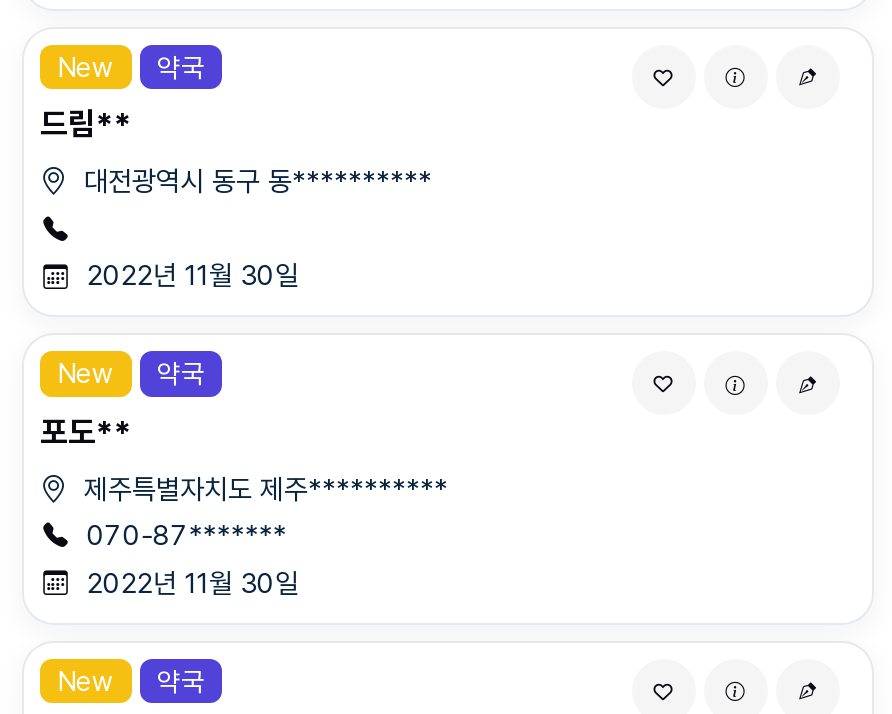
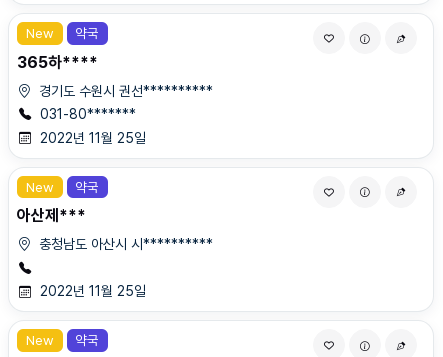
- 드림**
+ 365하****

- 대전광역시 동구 동**********
+ 경기도 수원시 권선**********
+ 031-80*******

- 2022년 11월 30일
+ 2022년 11월 25일

- 포도**
+ 아산제***

- 제주특별자치도 제주**********
- 070-87*******
+ 충청남도 아산시 시**********

- 2022년 11월 30일
+ 2022년 11월 25일
